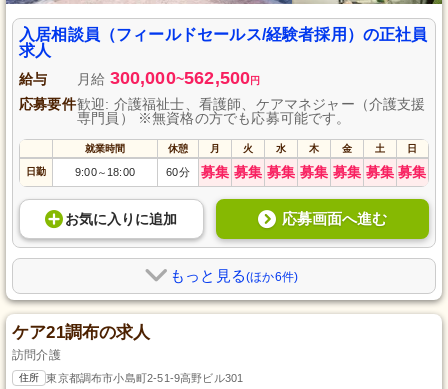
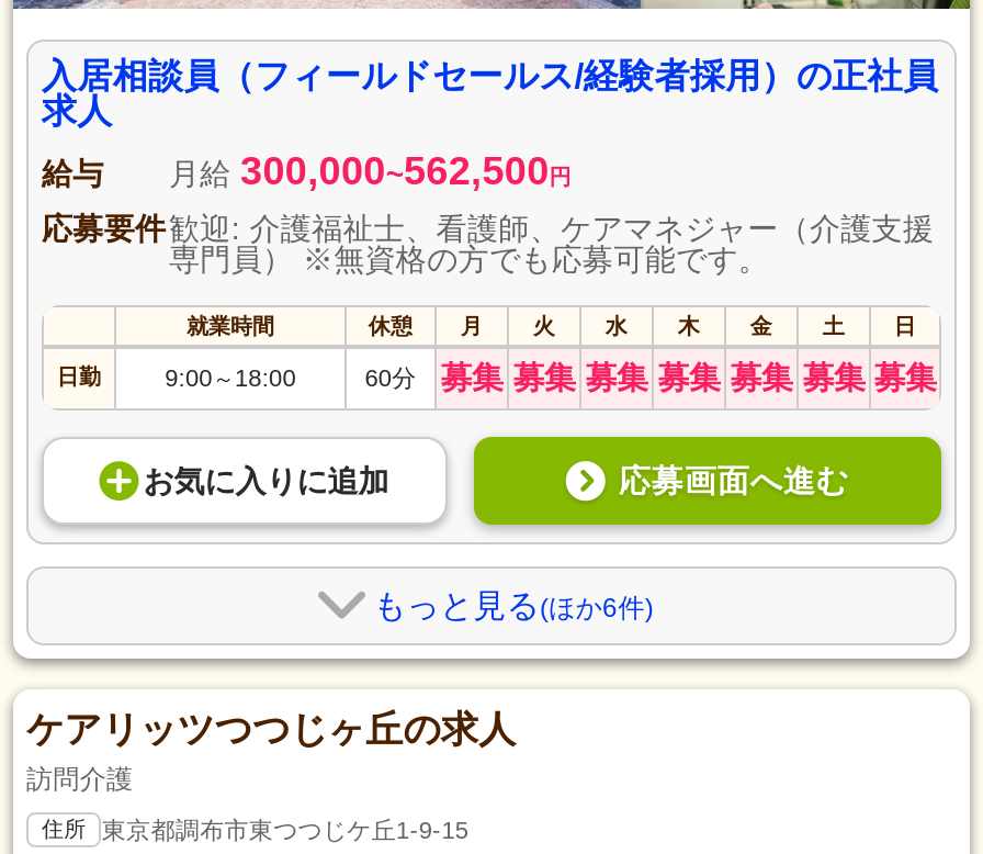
- ケア21調布の求人
+ ケアリッツつつじヶ丘の求人

- 東京都調布市小島町2-51-9高野ビル301
+ 東京都調布市東つつじケ丘1-9-15
